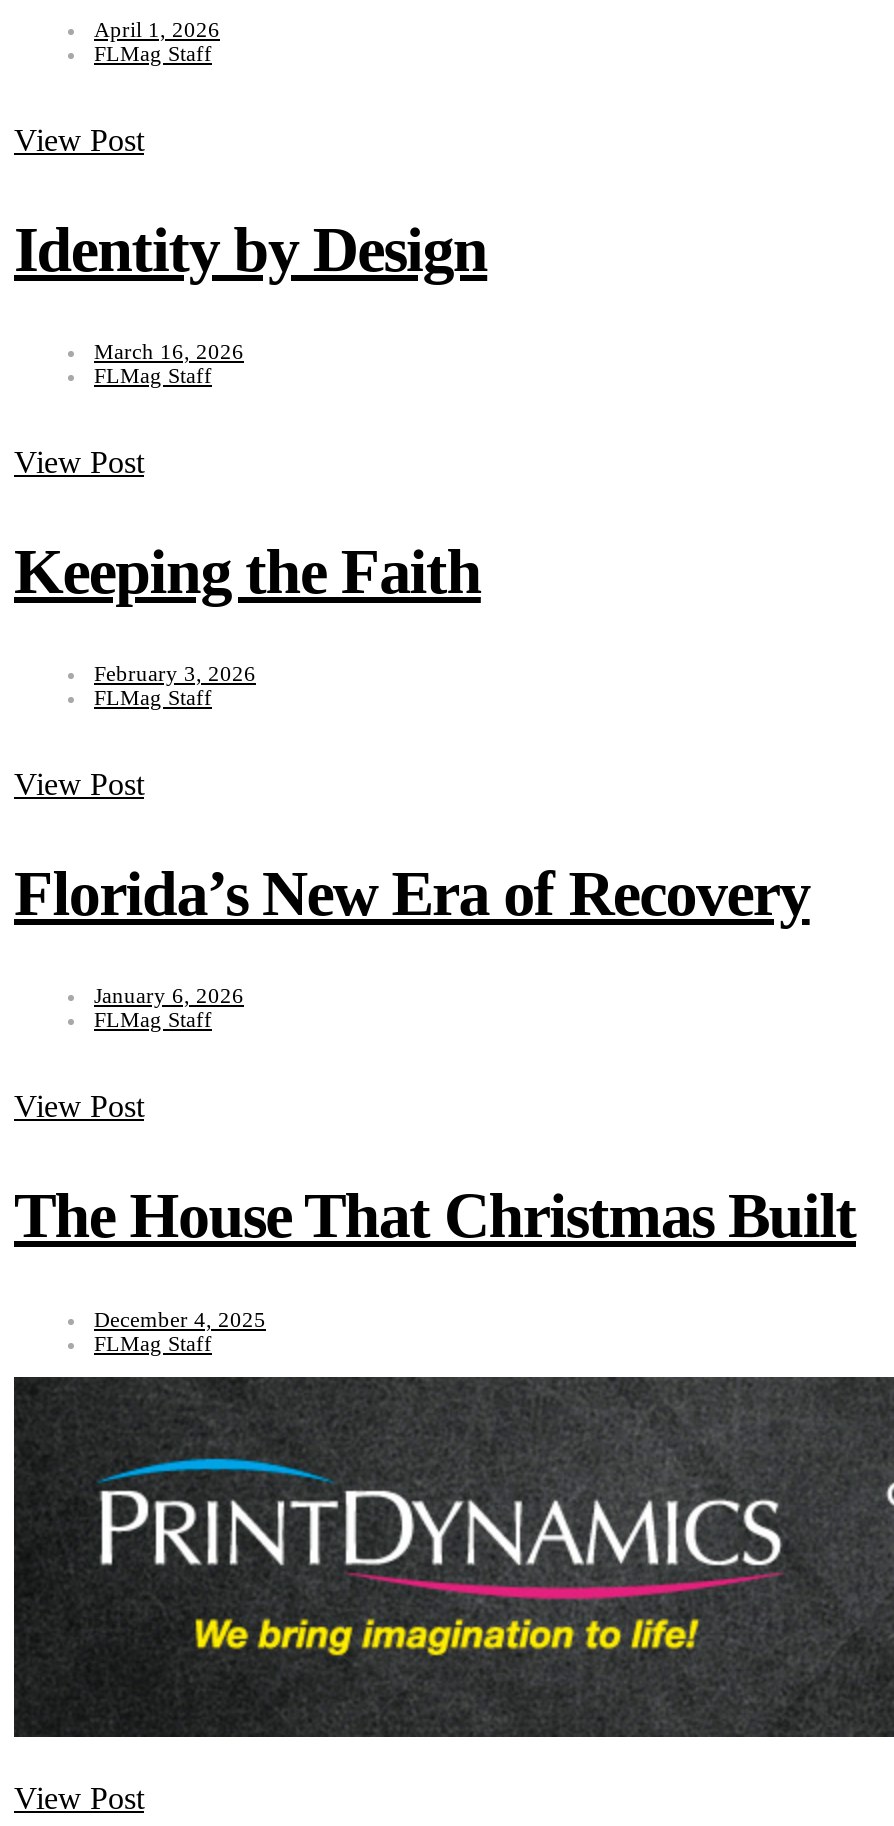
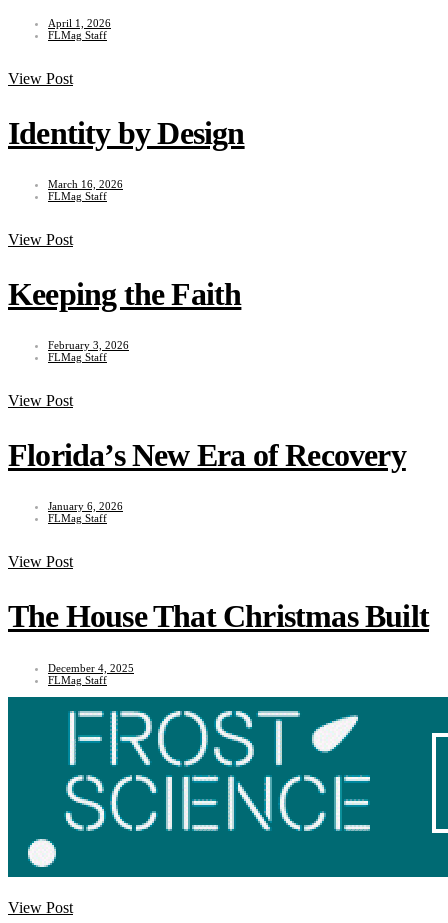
- [image]
+ [image]
